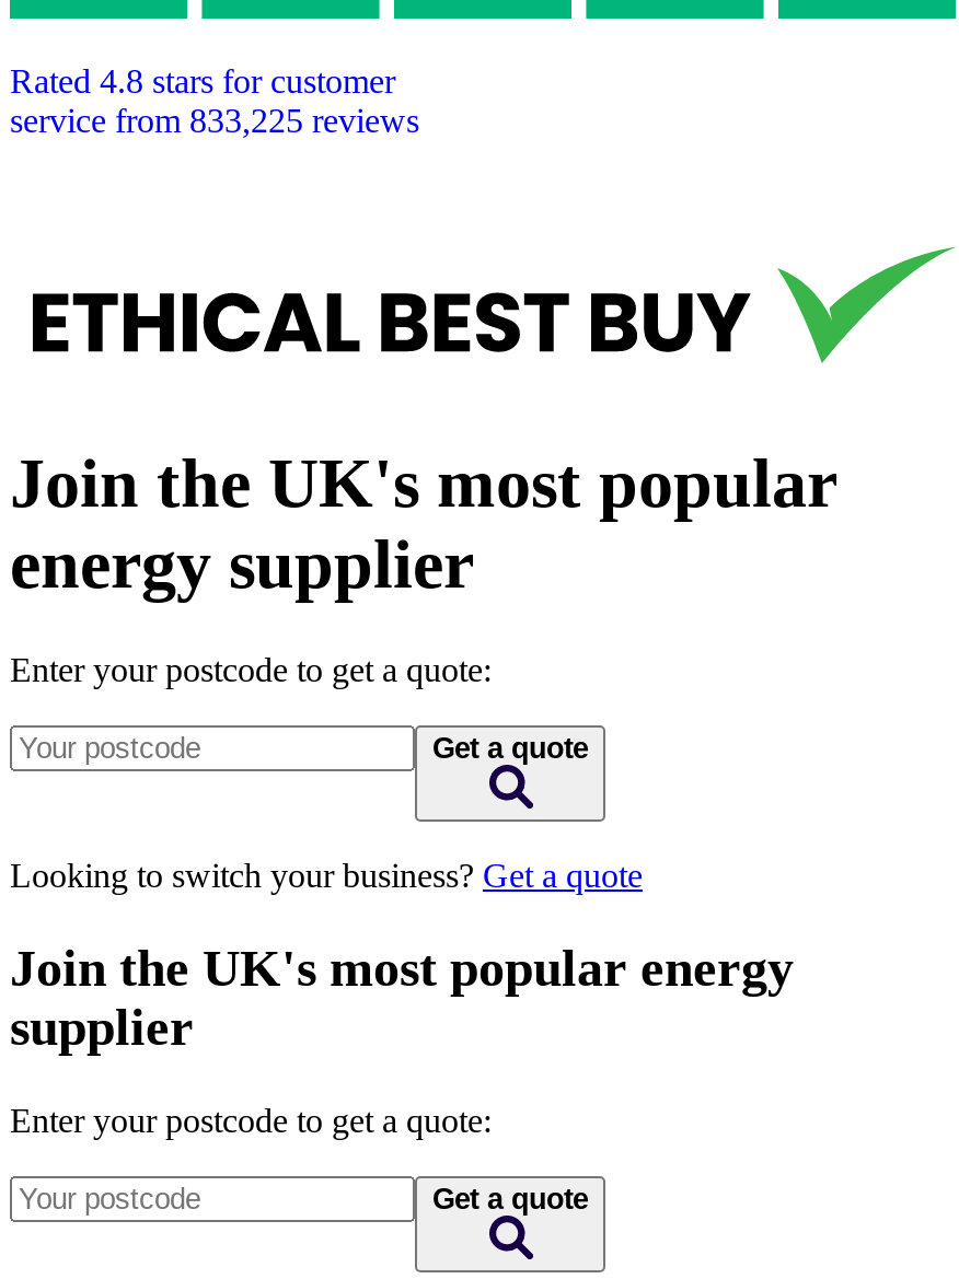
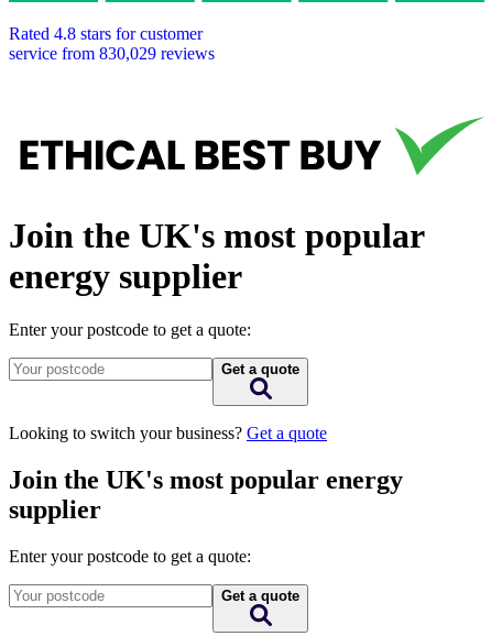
- service from 833,225 reviews
+ service from 830,029 reviews
